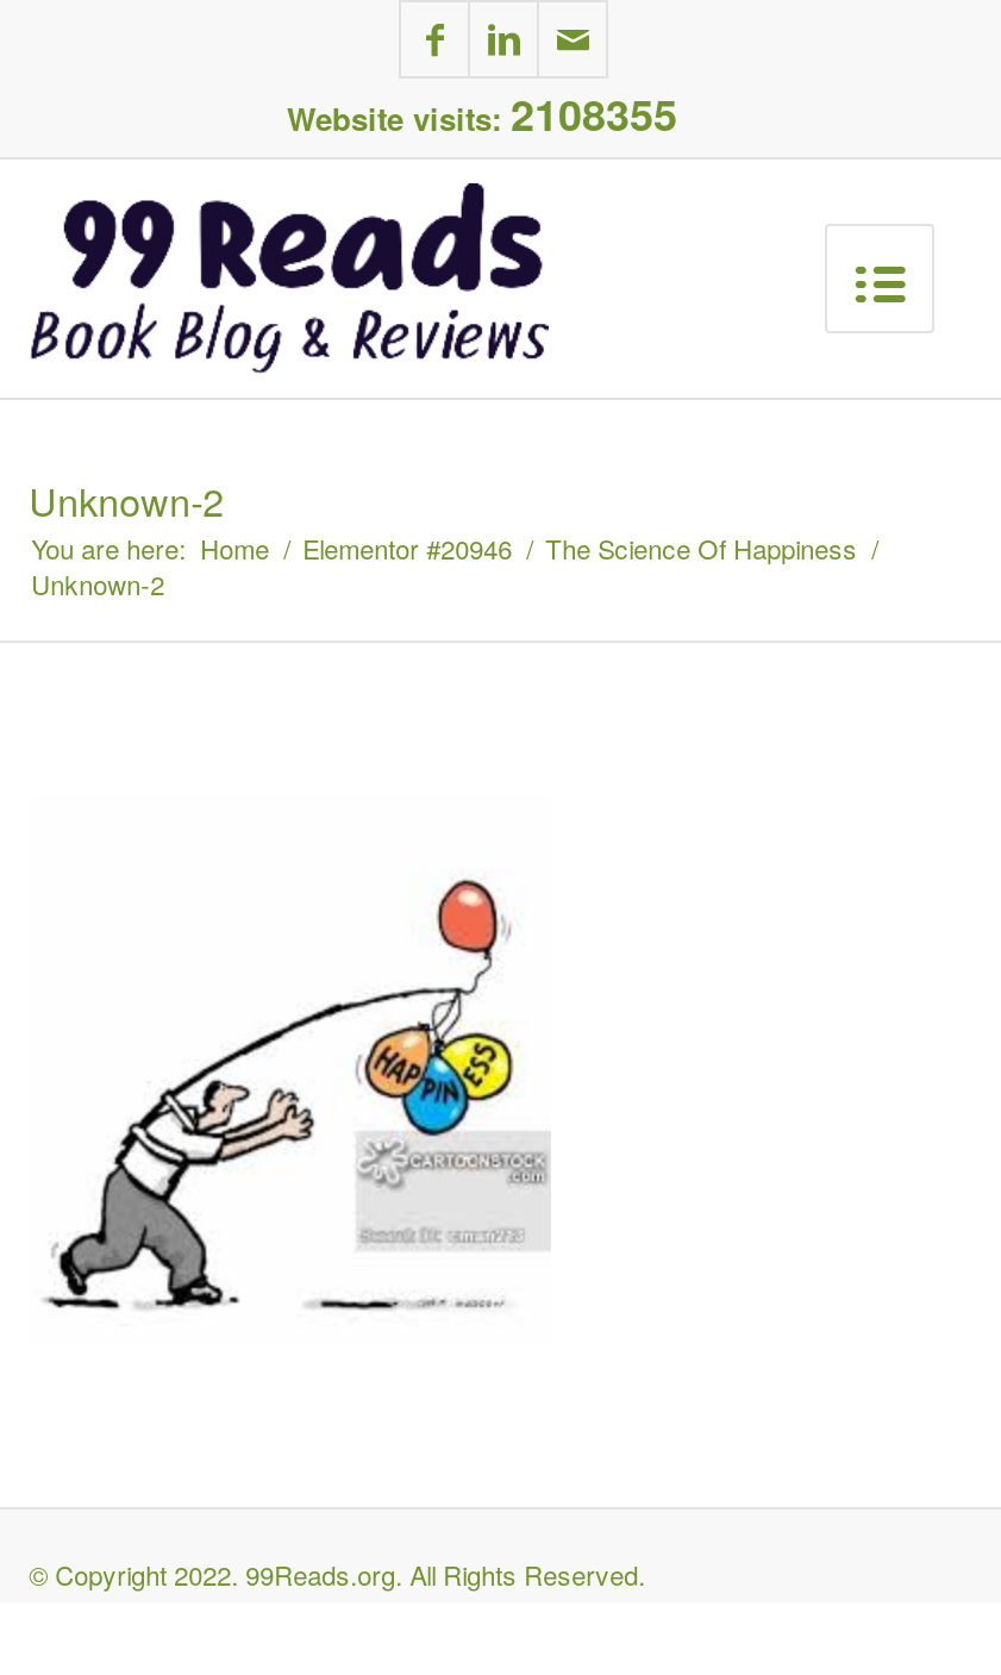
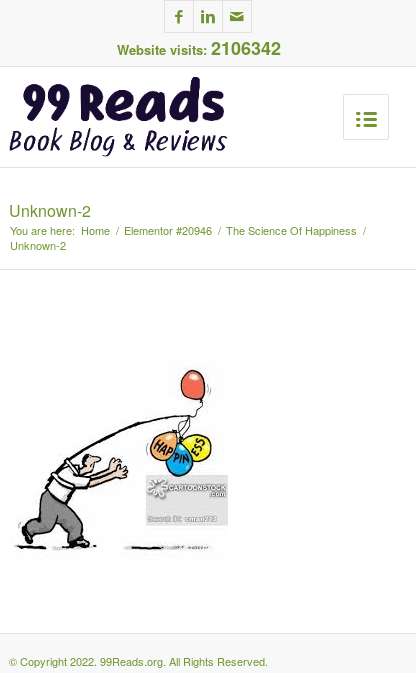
- Website visits: 2108355
+ Website visits: 2106342
